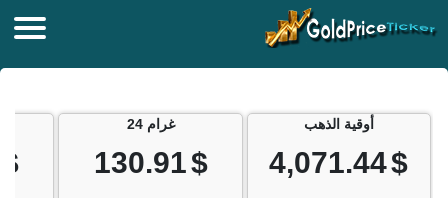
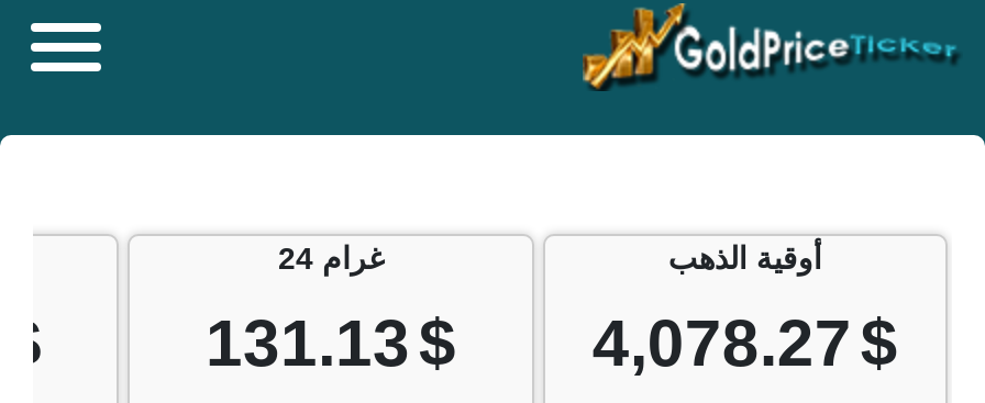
- 130.91
+ 131.13

- 4,071.44
+ 4,078.27
